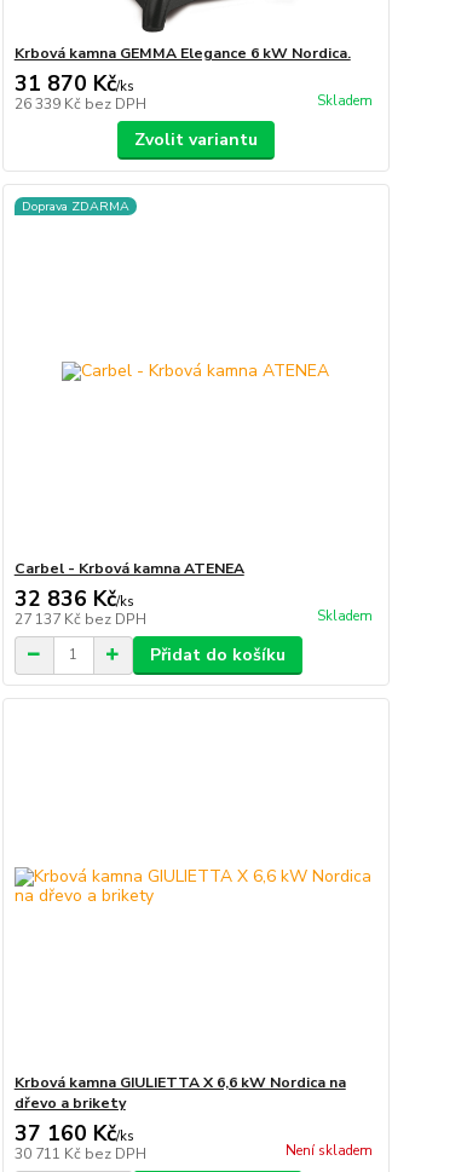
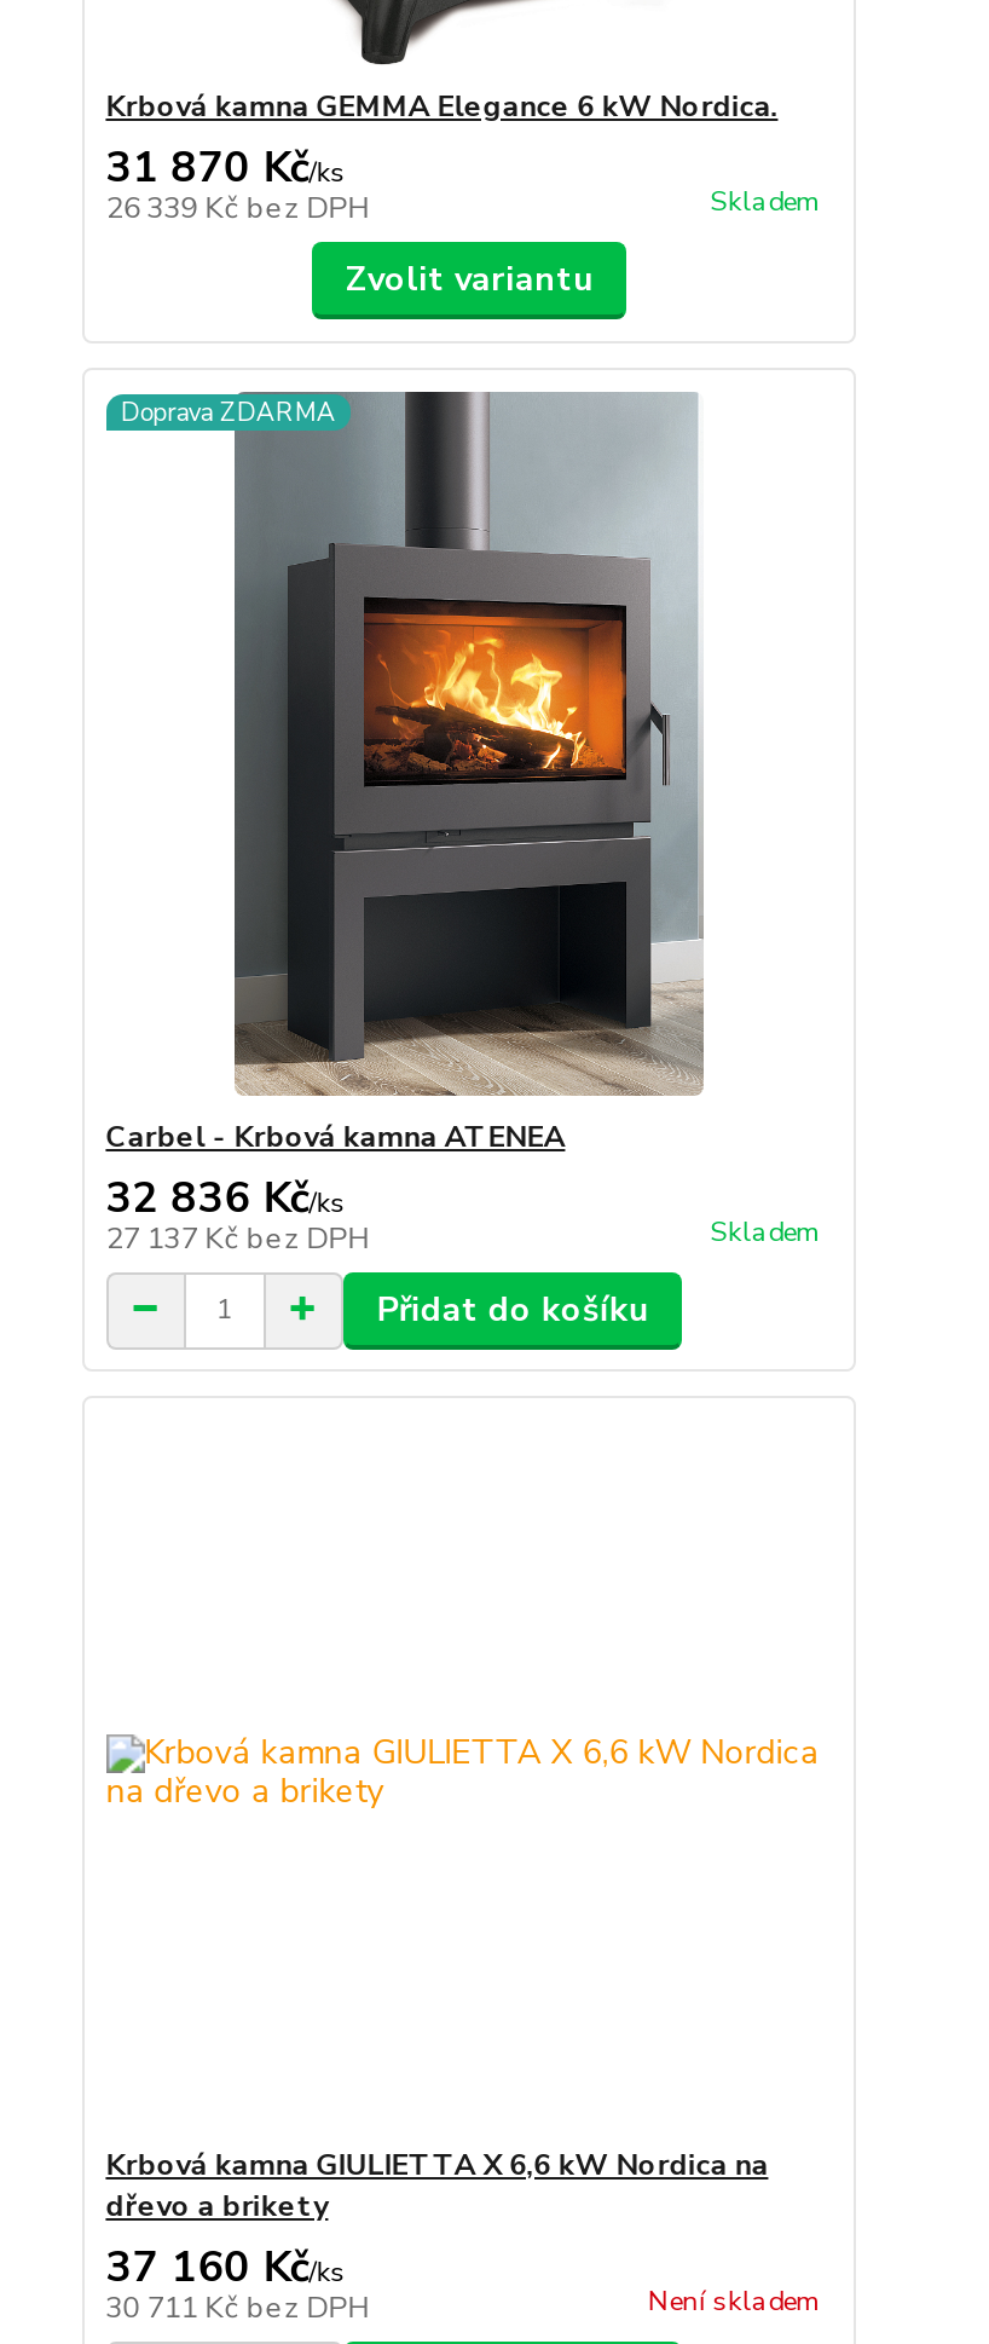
+ [image]
